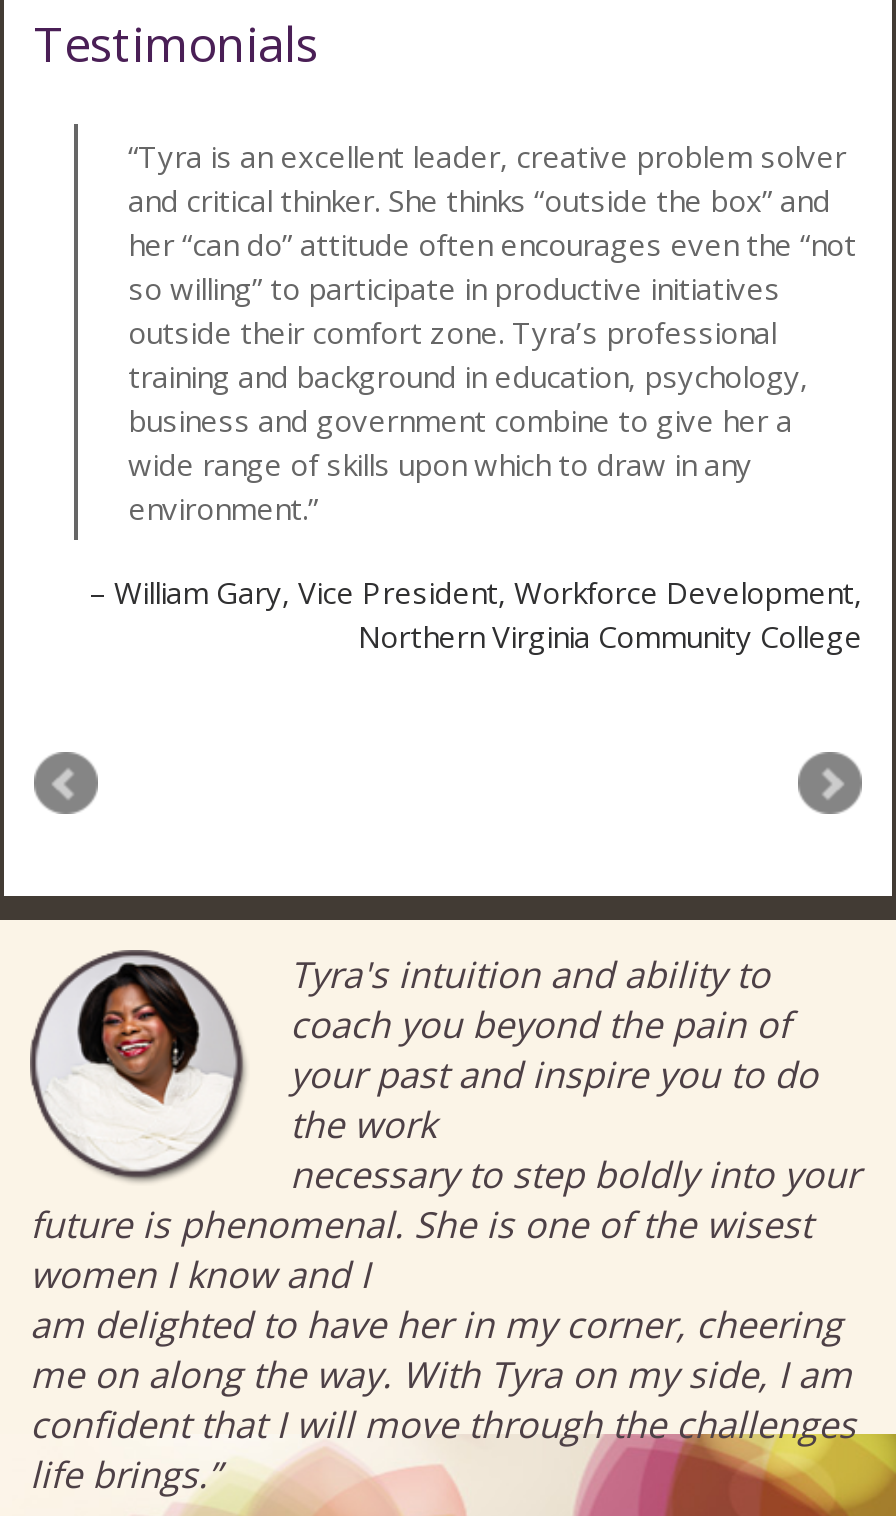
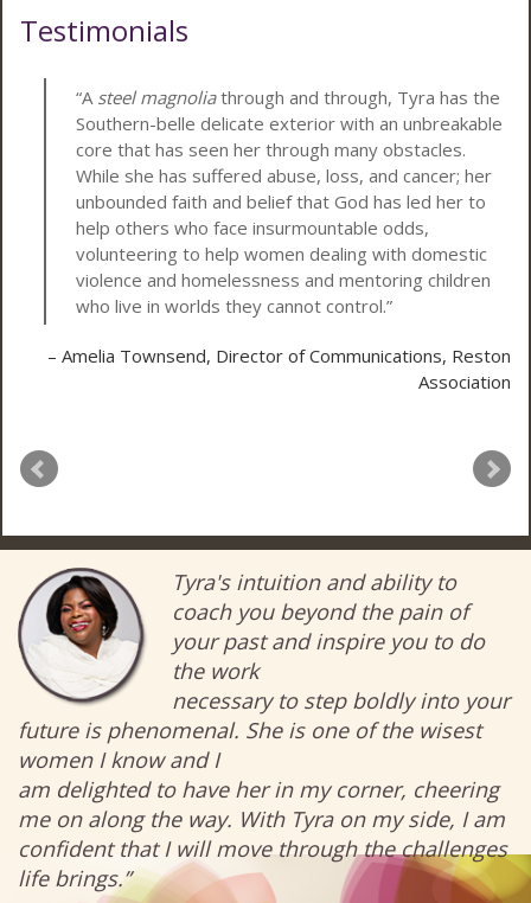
- Tyra is an excellent leader, creative problem solver
- and critical thinker. She thinks “outside the box” and
- her “can do” attitude often encourages even the “not
- so willing” to participate in productive initiatives
- outside their comfort zone. Tyra’s professional
- training and background in education, psychology,
- business and government combine to give her a
- wide range of skills upon which to draw in any
- environment.
+ A steel magnolia through and through, Tyra has the
+ Southern-belle delicate exterior with an unbreakable
+ core that has seen her through many obstacles.
+ While she has suffered abuse, loss, and cancer; her
+ unbounded faith and belief that God has led her to
+ help others who face insurmountable odds,
+ volunteering to help women dealing with domestic
+ violence and homelessness and mentoring children
+ who live in worlds they cannot control.

- William Gary Vice President Workforce Development
- Northern Virginia Community College
+ Amelia Townsend Director of Communications Reston
+ Association
